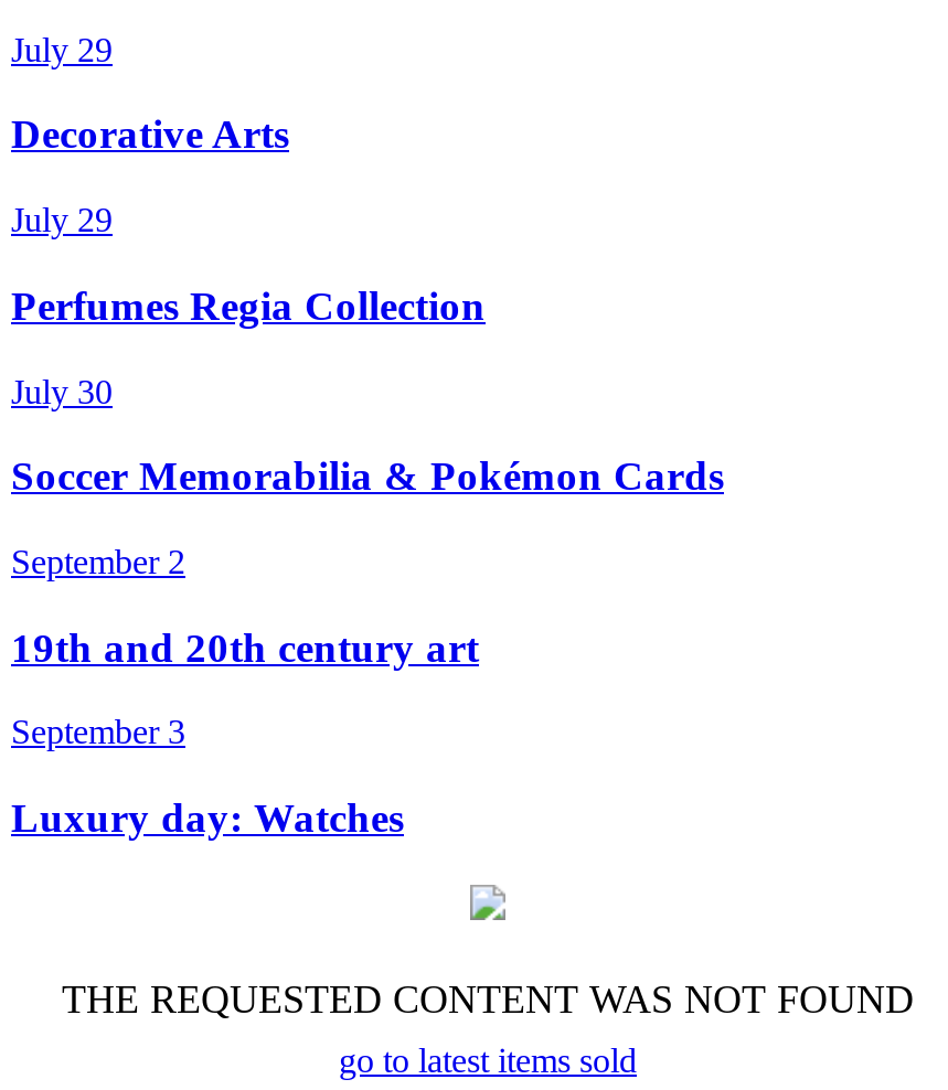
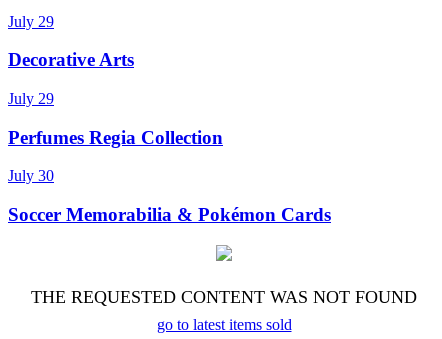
- September 2
- 19th and 20th century art
- September 3
- Luxury day: Watches
